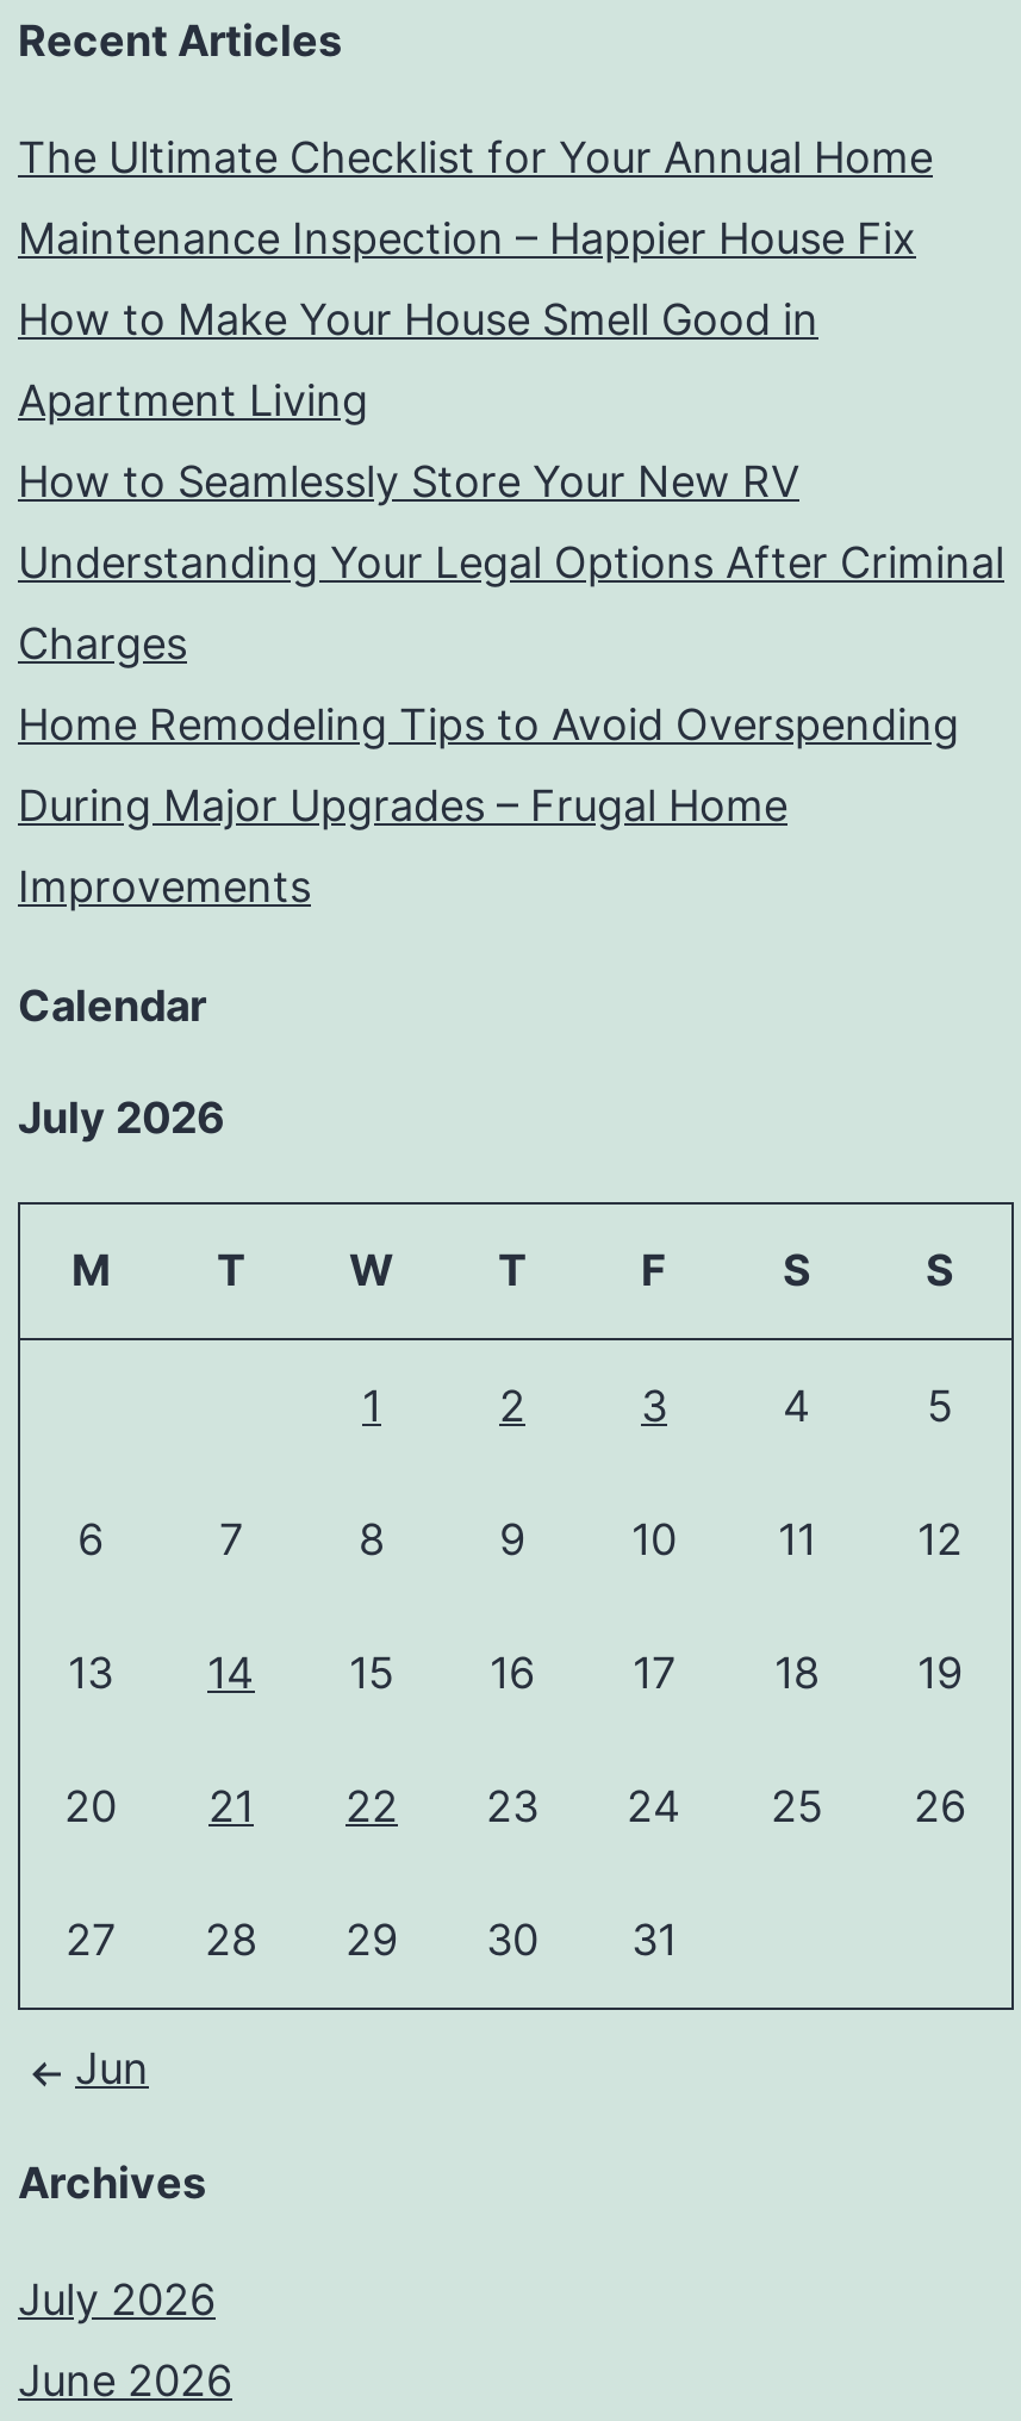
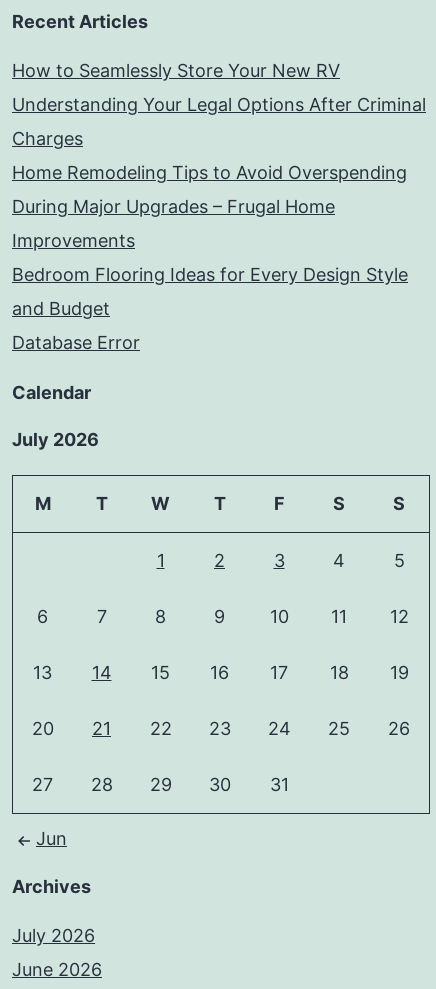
- The Ultimate Checklist for Your Annual Home
- Maintenance Inspection – Happier House Fix
- How to Make Your House Smell Good in
- Apartment Living

moved up: How to Seamlessly Store Your New RV | Understanding Your Legal Options After Criminal | Charges | Home Remodeling Tips to Avoid Overspending | During Major Upgrades – Frugal Home | Improvements

+ Bedroom Flooring Ideas for Every Design Style
+ and Budget
+ Database Error
